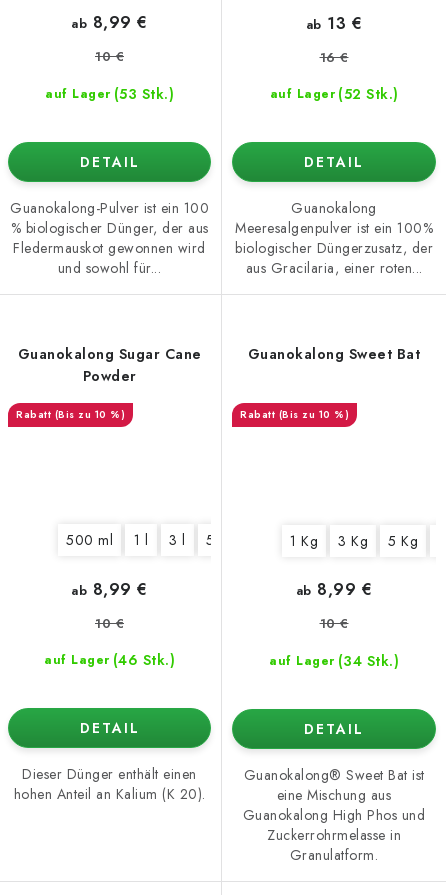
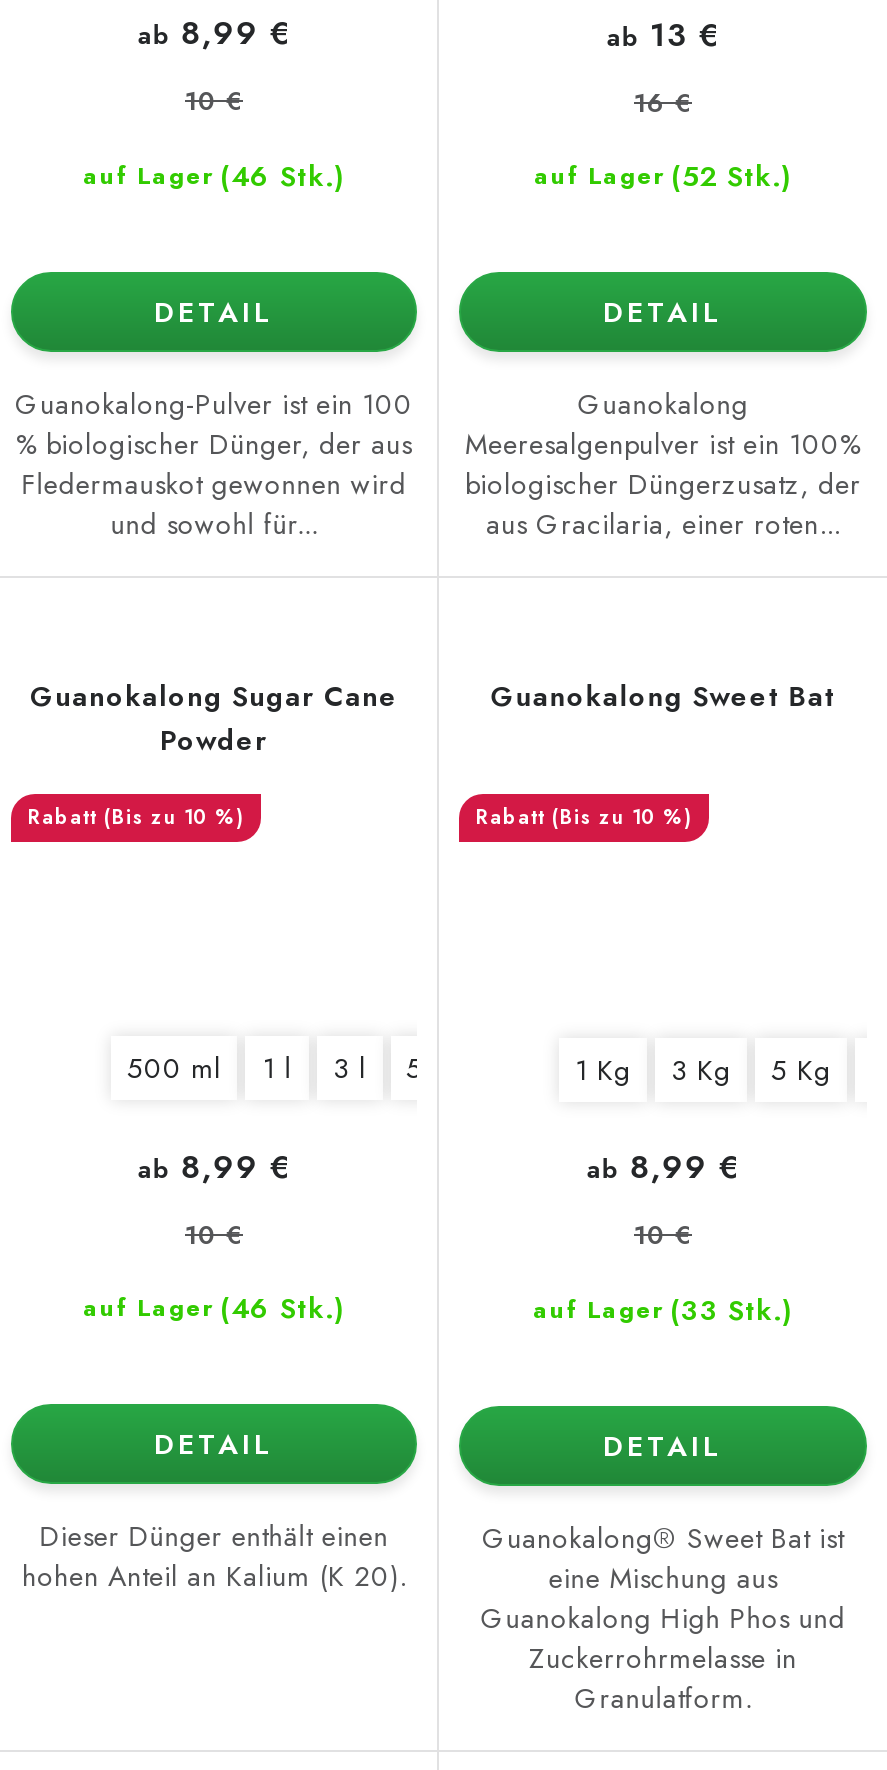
- auf Lager (53 Stk.)
+ auf Lager (46 Stk.)

- auf Lager (34 Stk.)
+ auf Lager (33 Stk.)
